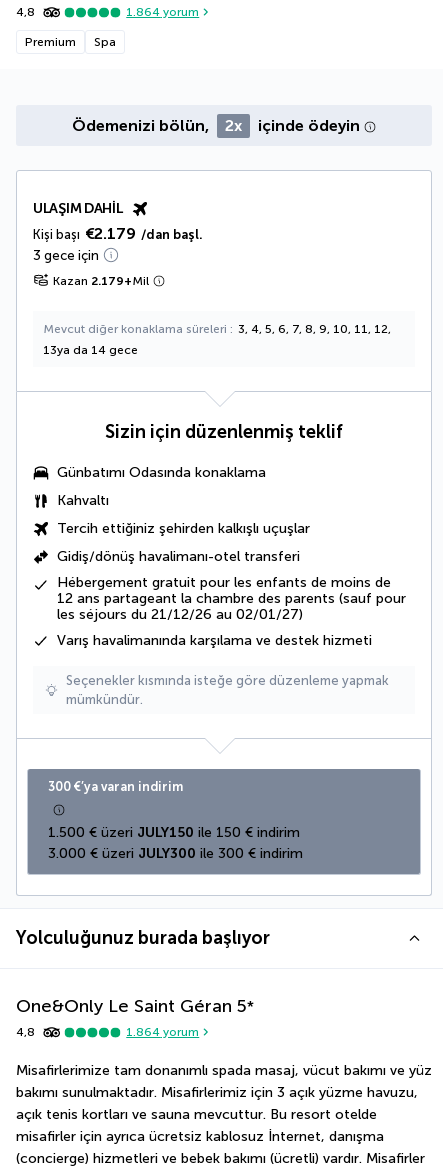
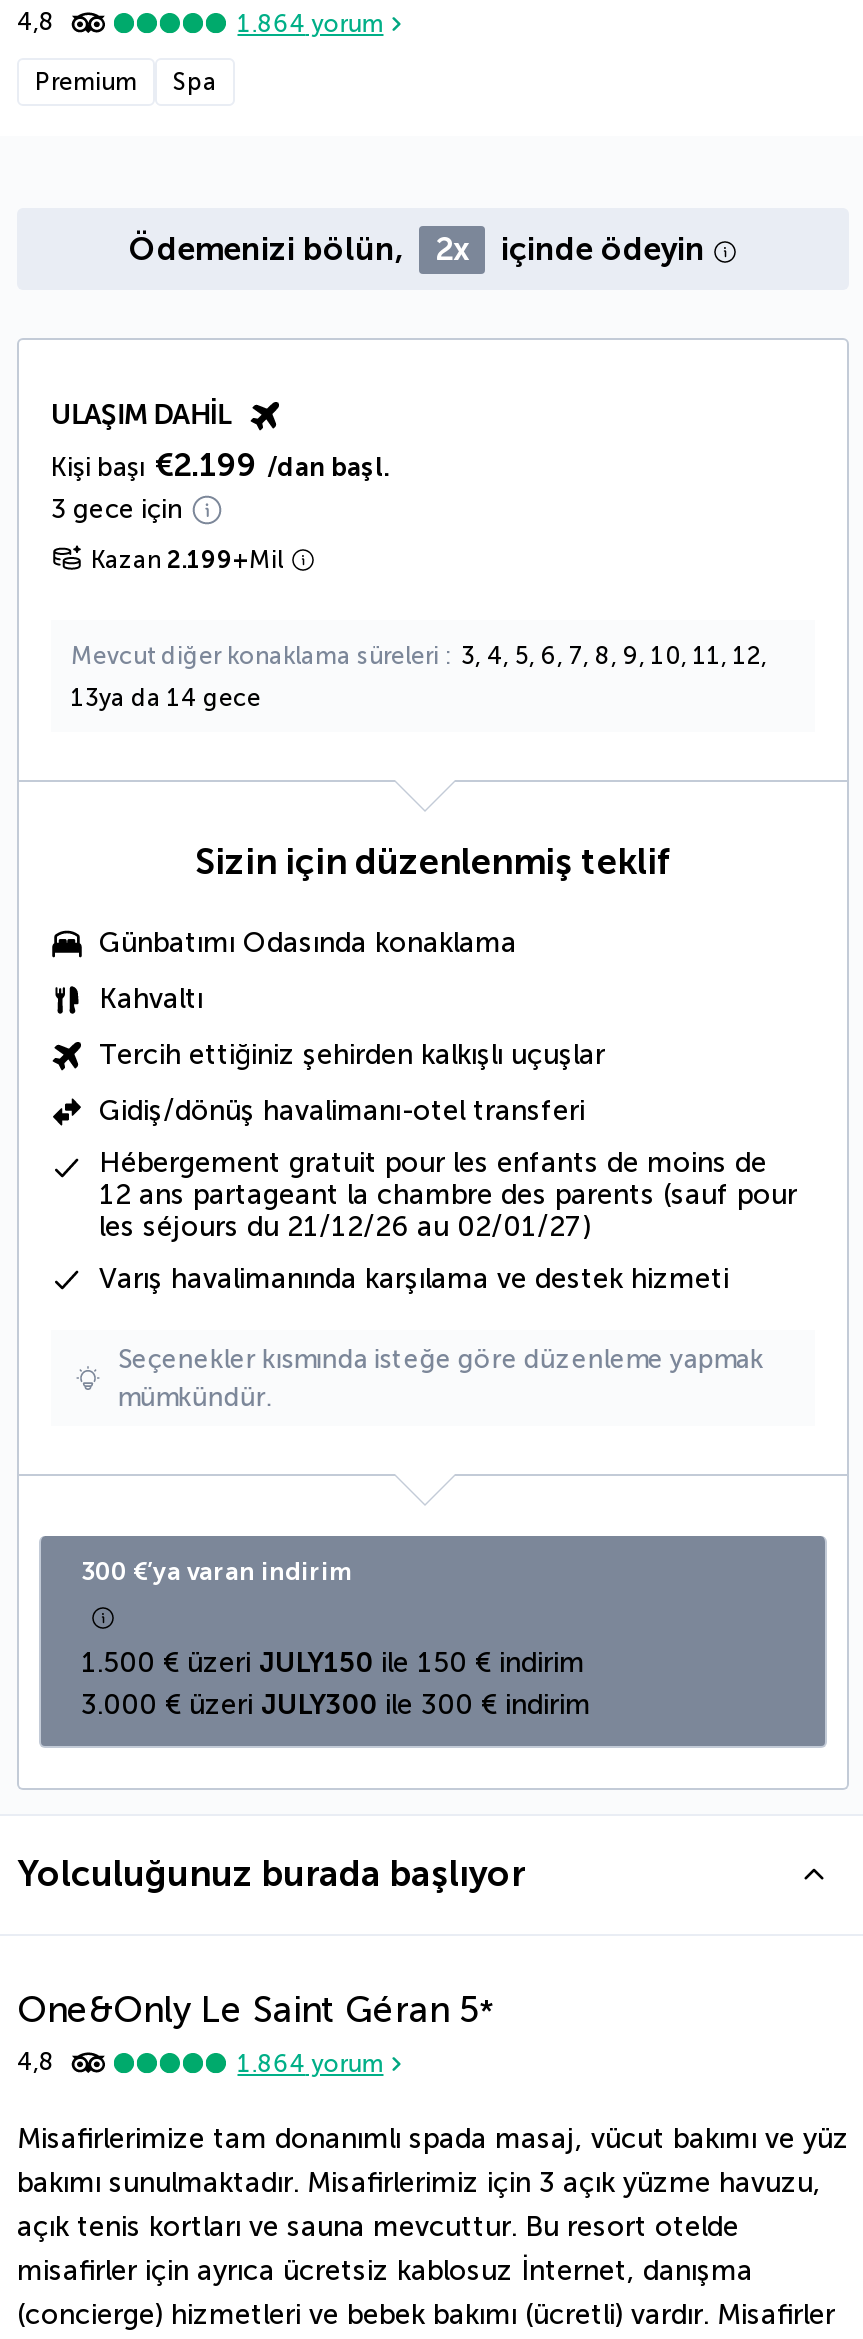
- Kişi başı €2.179 /dan başl.
+ Kişi başı €2.199 /dan başl.

- Kazan 2.179+Mil
+ Kazan 2.199+Mil
